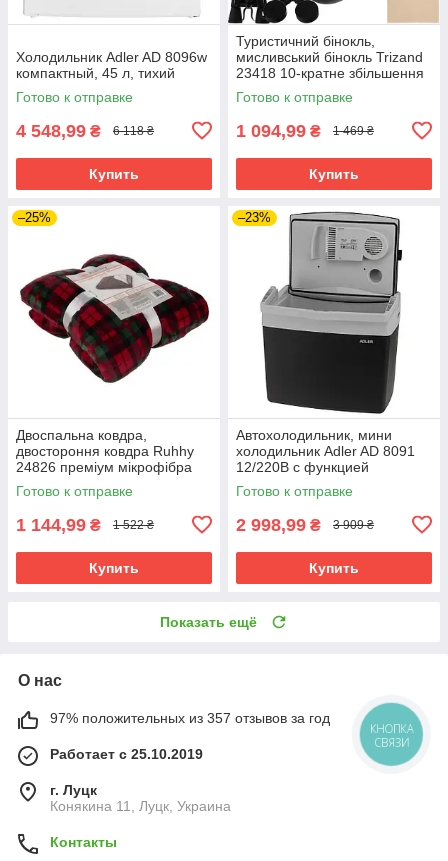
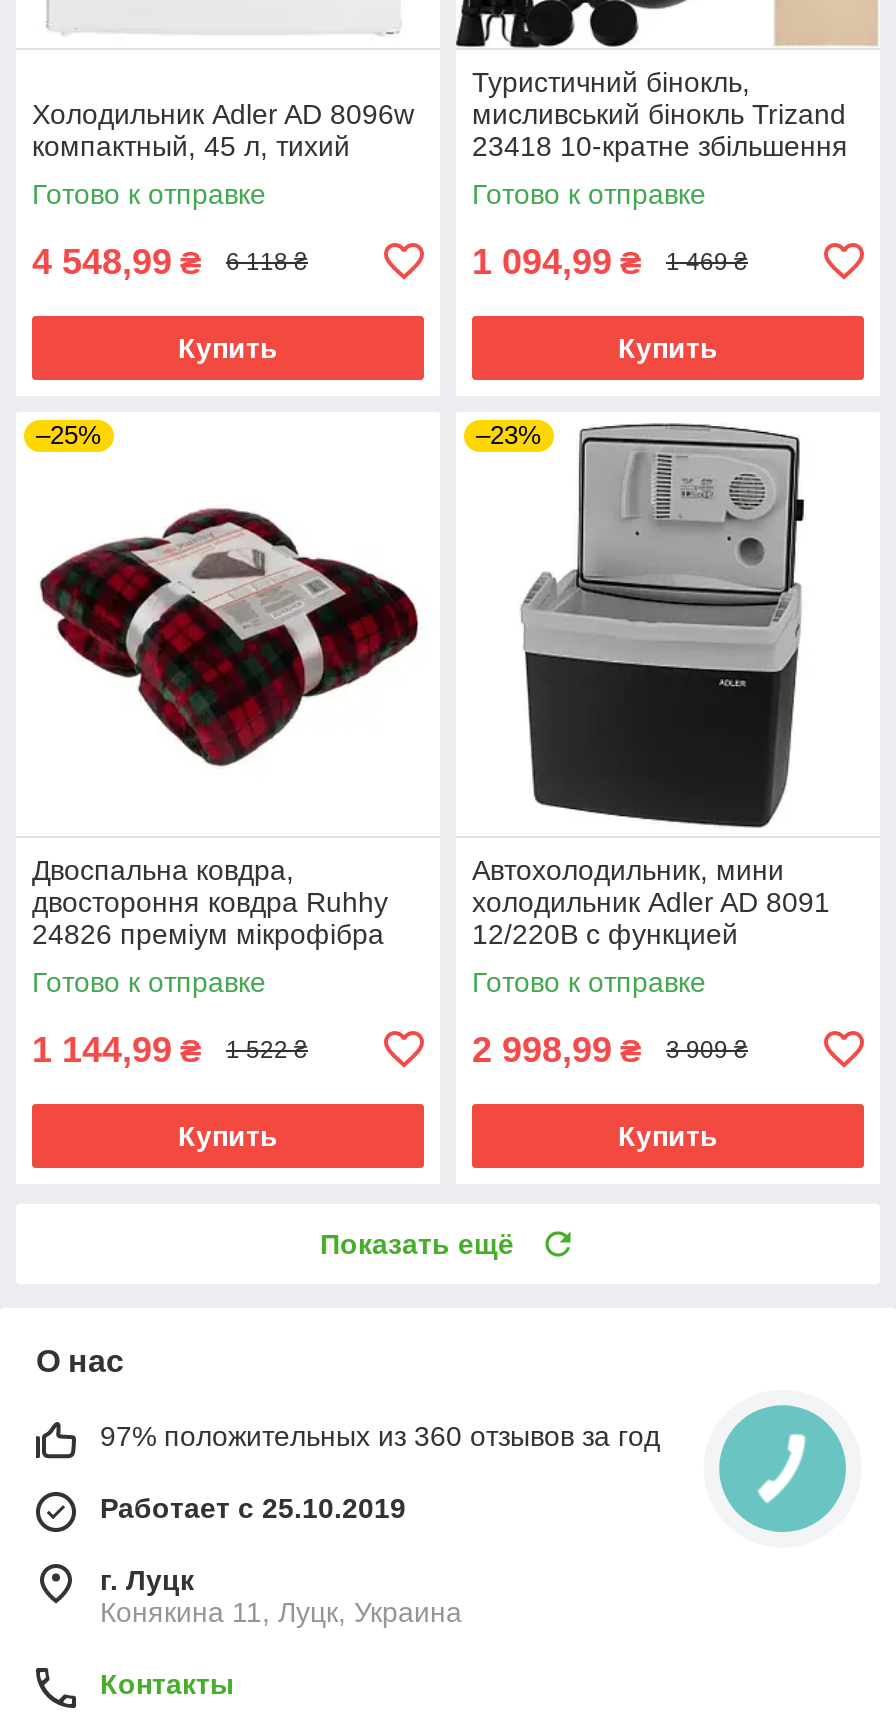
- 97% положительных из 357 отзывов за год
+ 97% положительных из 360 отзывов за год

- КНОПКА
- СВЯЗИ
